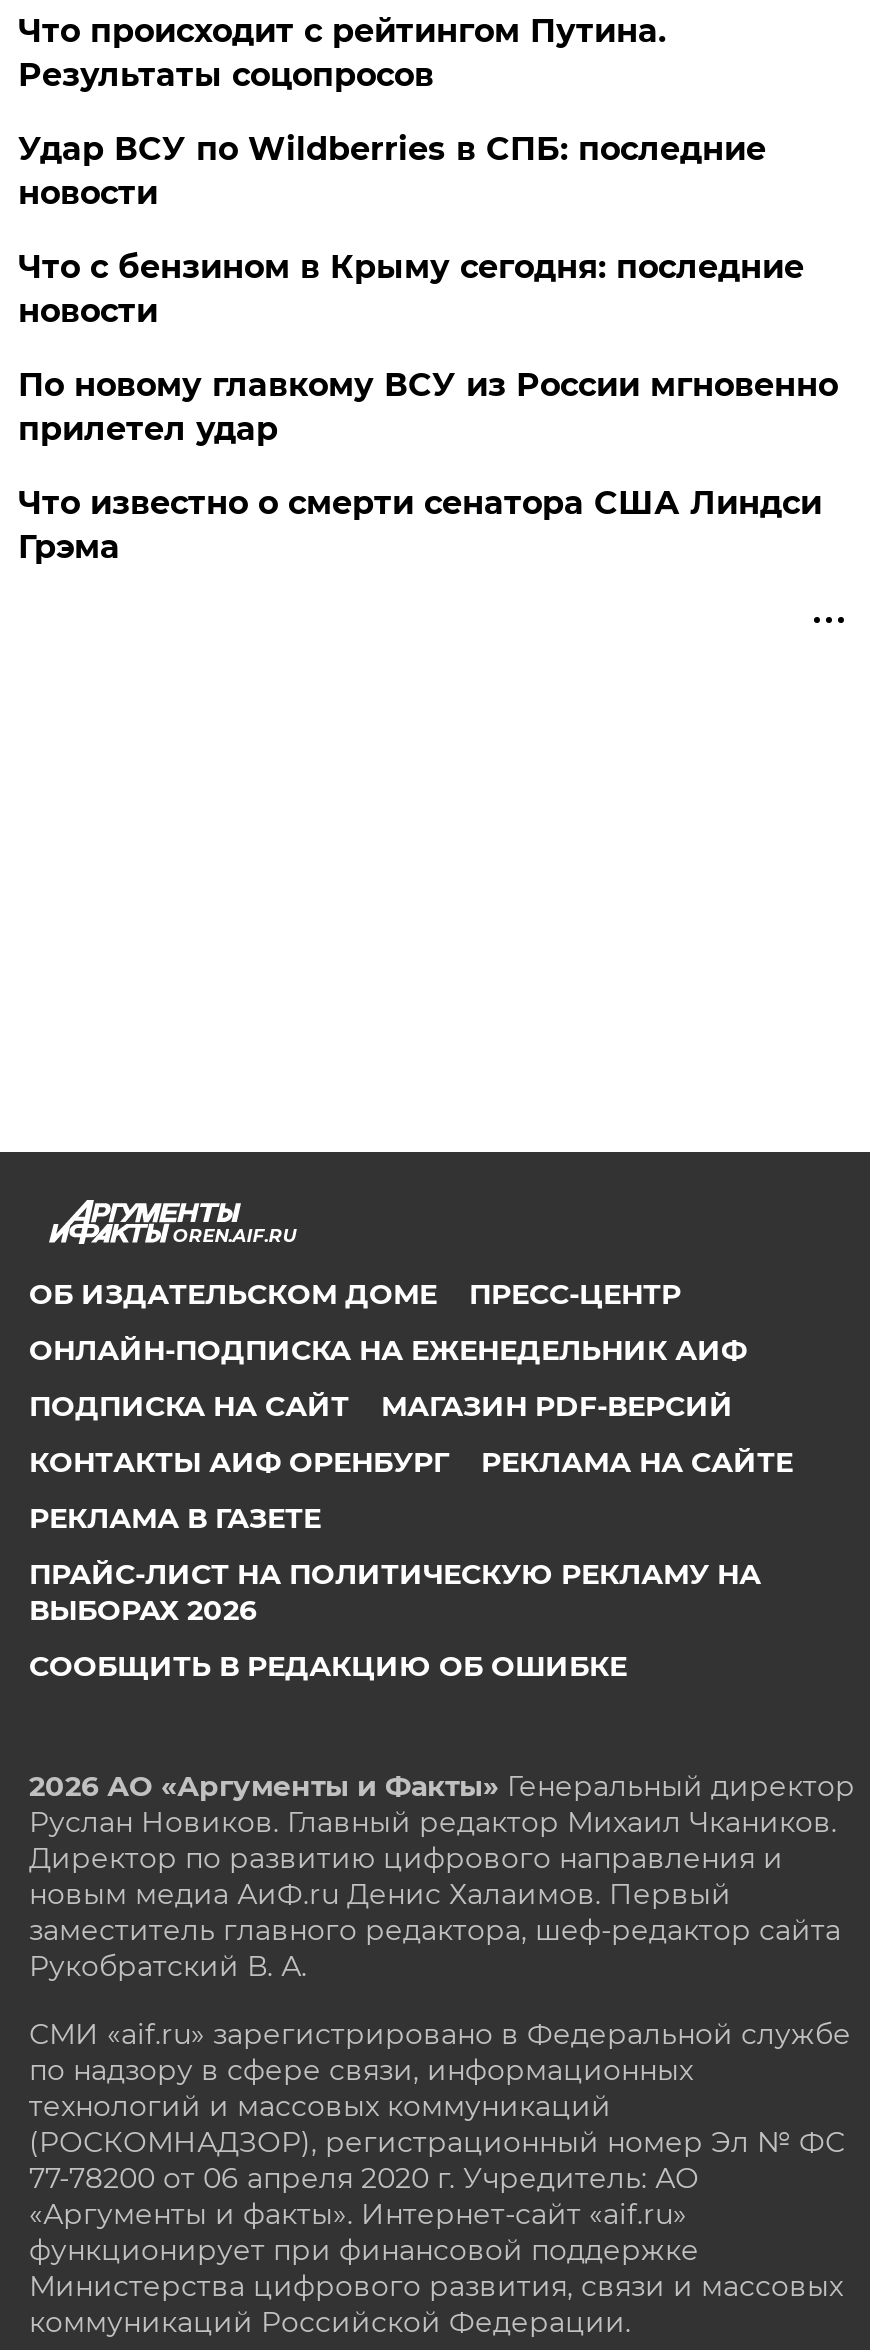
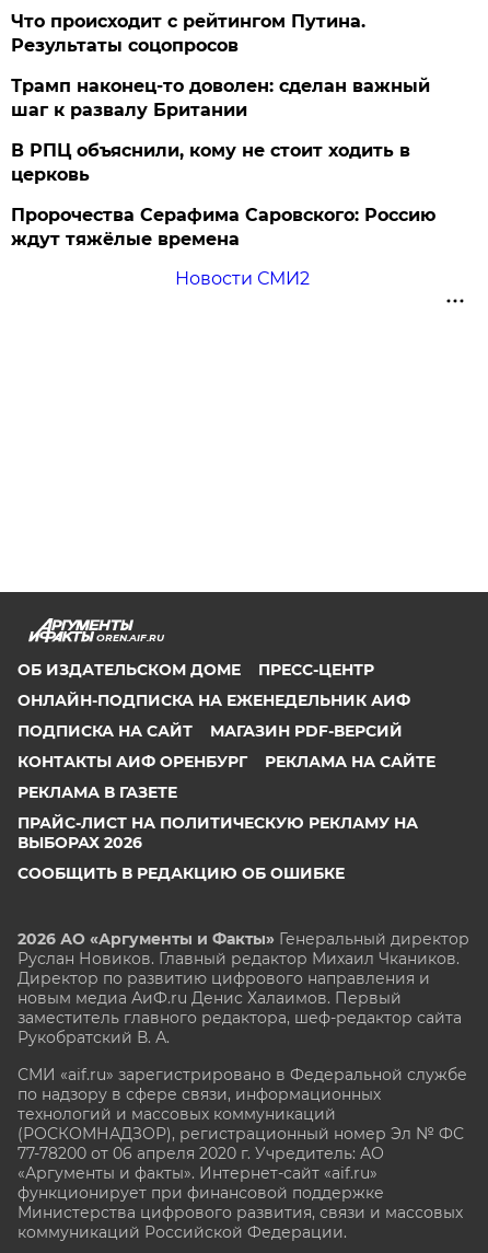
- Удар ВСУ по Wildberries в СПБ: последние
- новости
+ Трамп наконец-то доволен: сделан важный
+ шаг к развалу Британии

- Что с бензином в Крыму сегодня: последние
- новости
+ В РПЦ объяснили, кому не стоит ходить в
+ церковь

- По новому главкому ВСУ из России мгновенно
- прилетел удар
+ Пророчества Серафима Саровского: Россию
+ ждут тяжёлые времена

- Что известно о смерти сенатора США Линдси
- Грэма
+ Новости СМИ2
